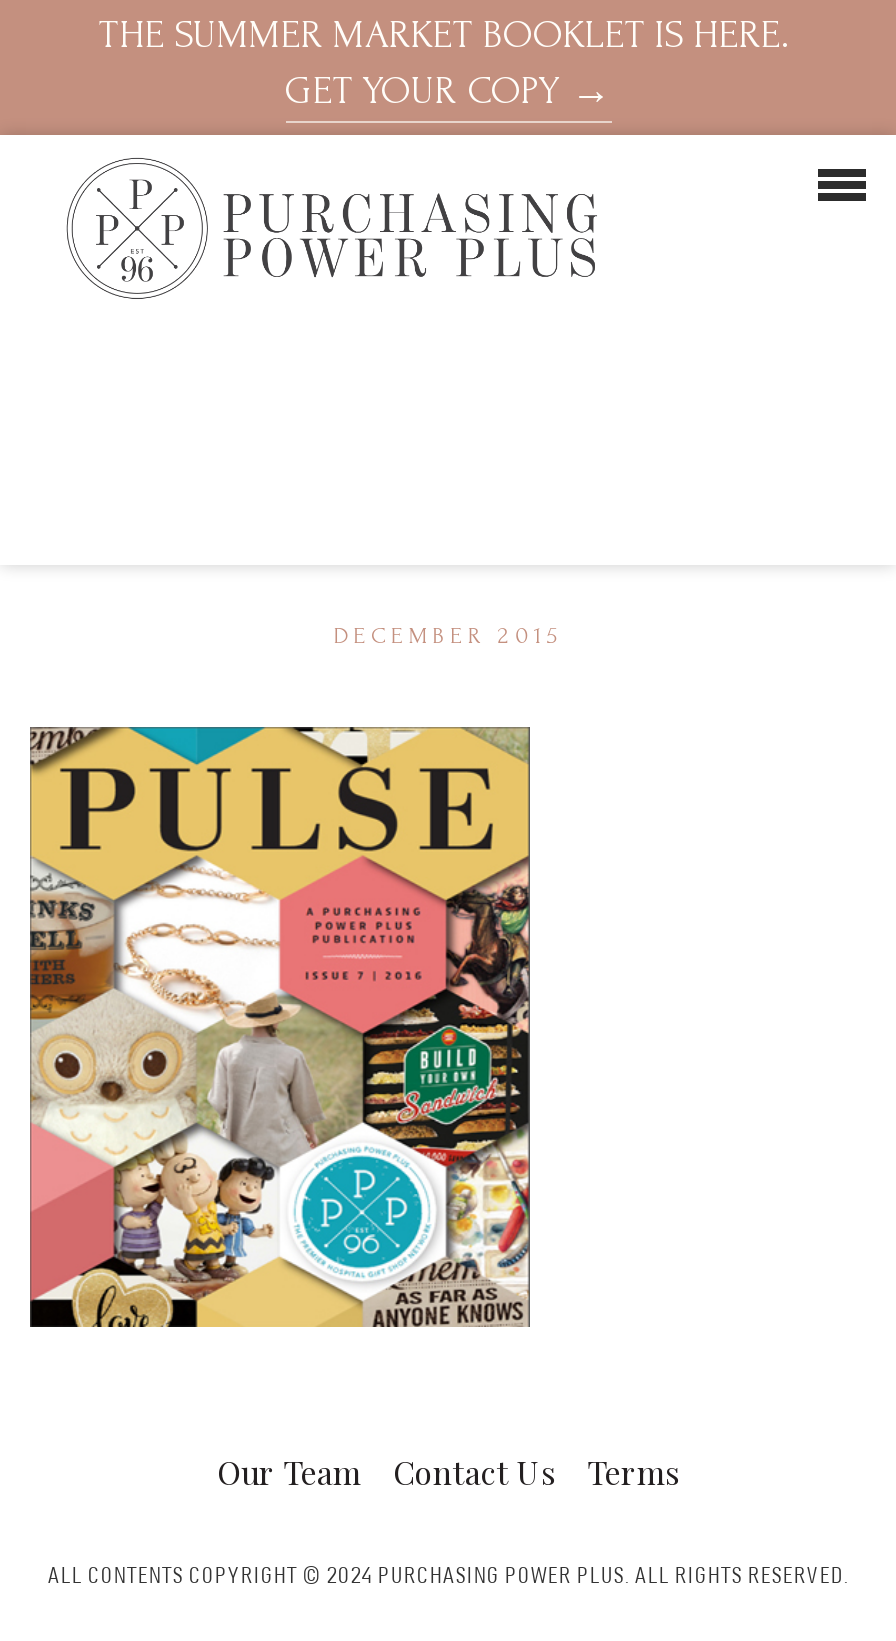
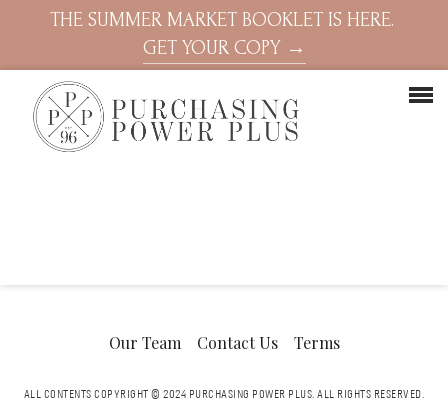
- DECEMBER 2015

- [image]
